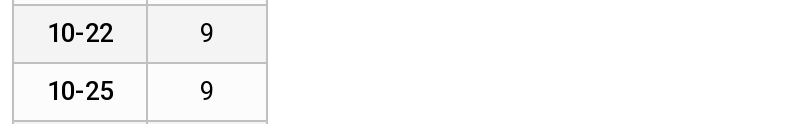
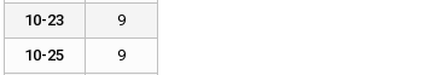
- 10-22
+ 10-23
